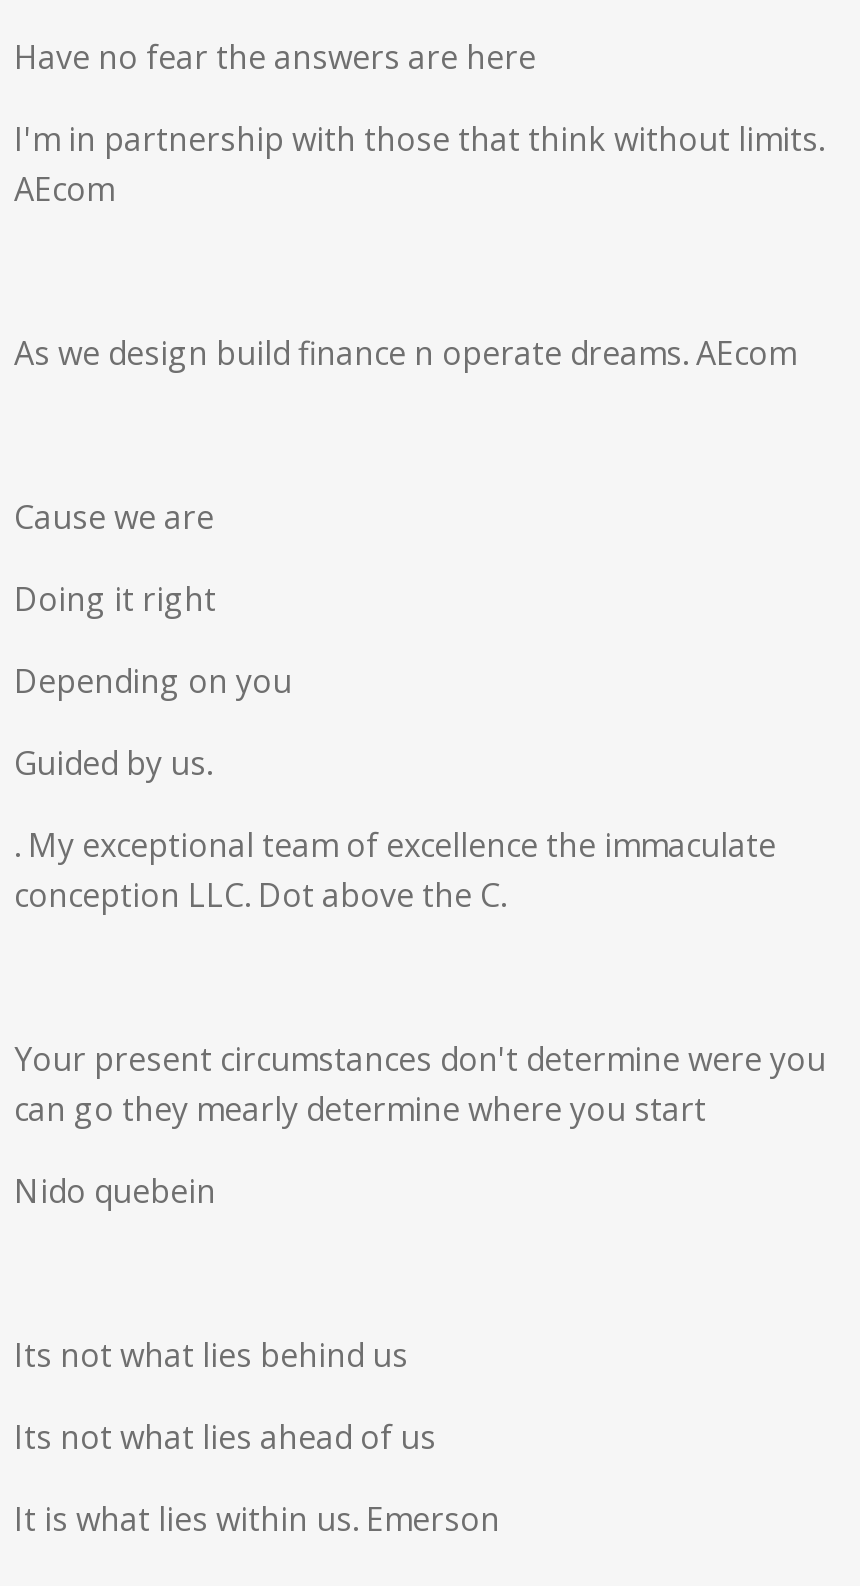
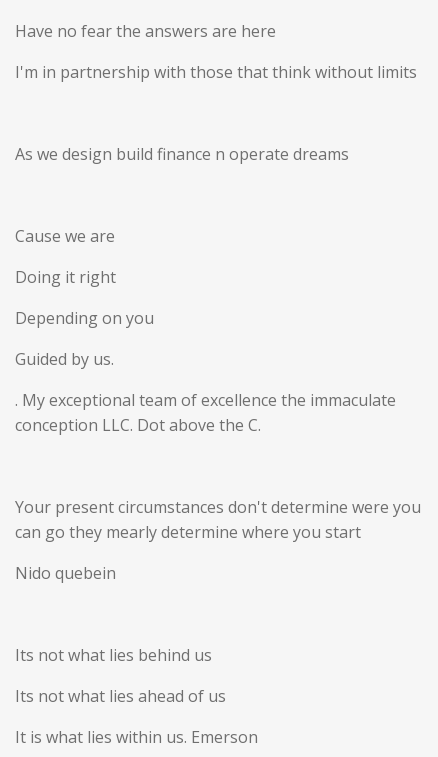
- I'm in partnership with those that think without limits.
- AEcom
+ I'm in partnership with those that think without limits

- As we design build finance n operate dreams. AEcom
+ As we design build finance n operate dreams
